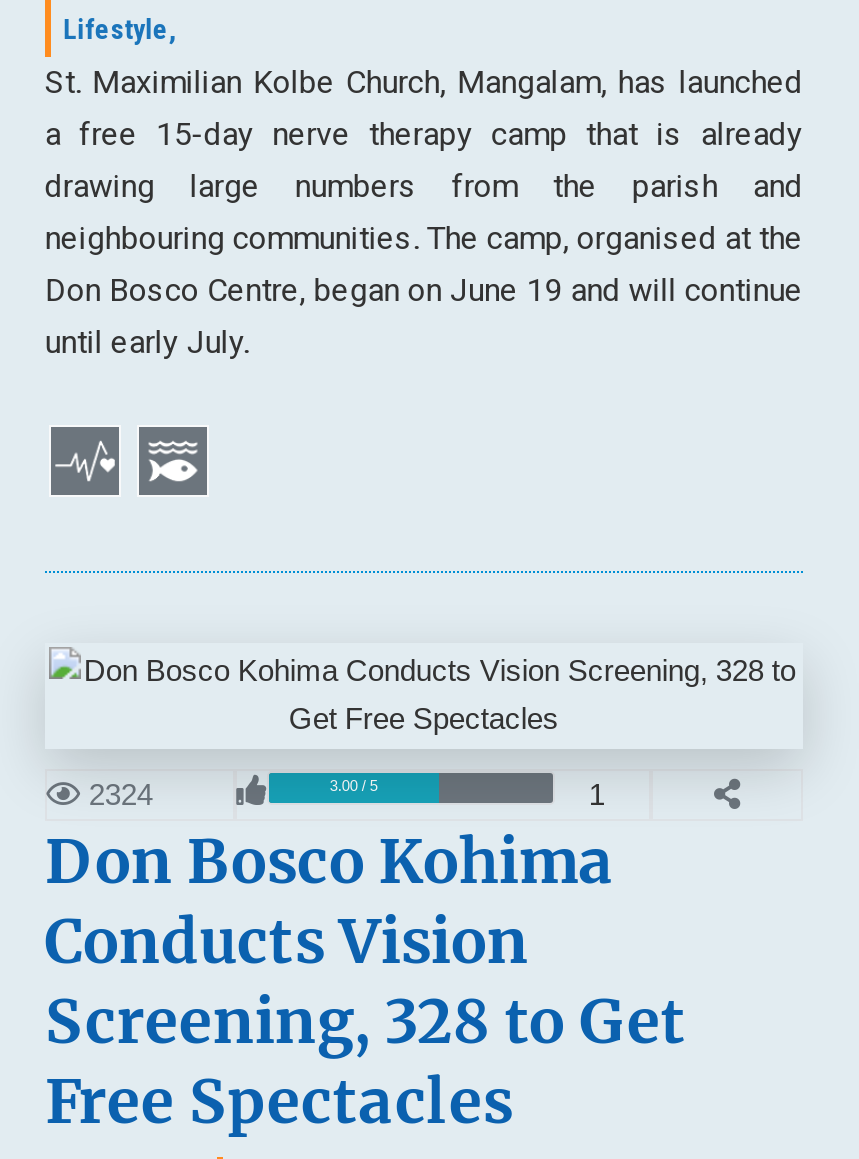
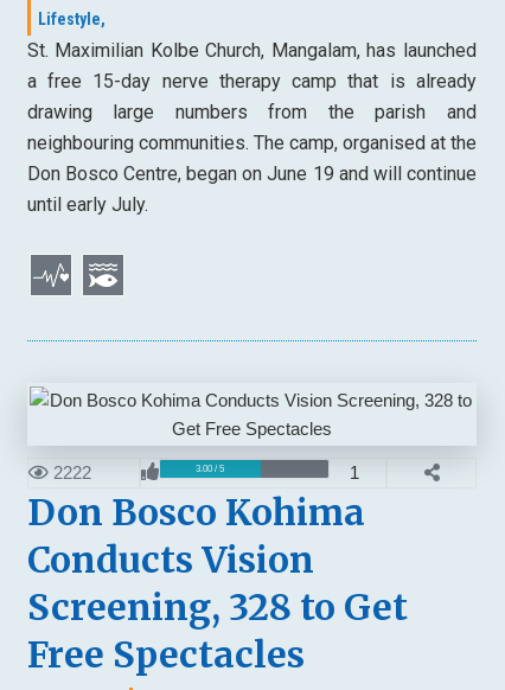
- 2324
+ 2222
